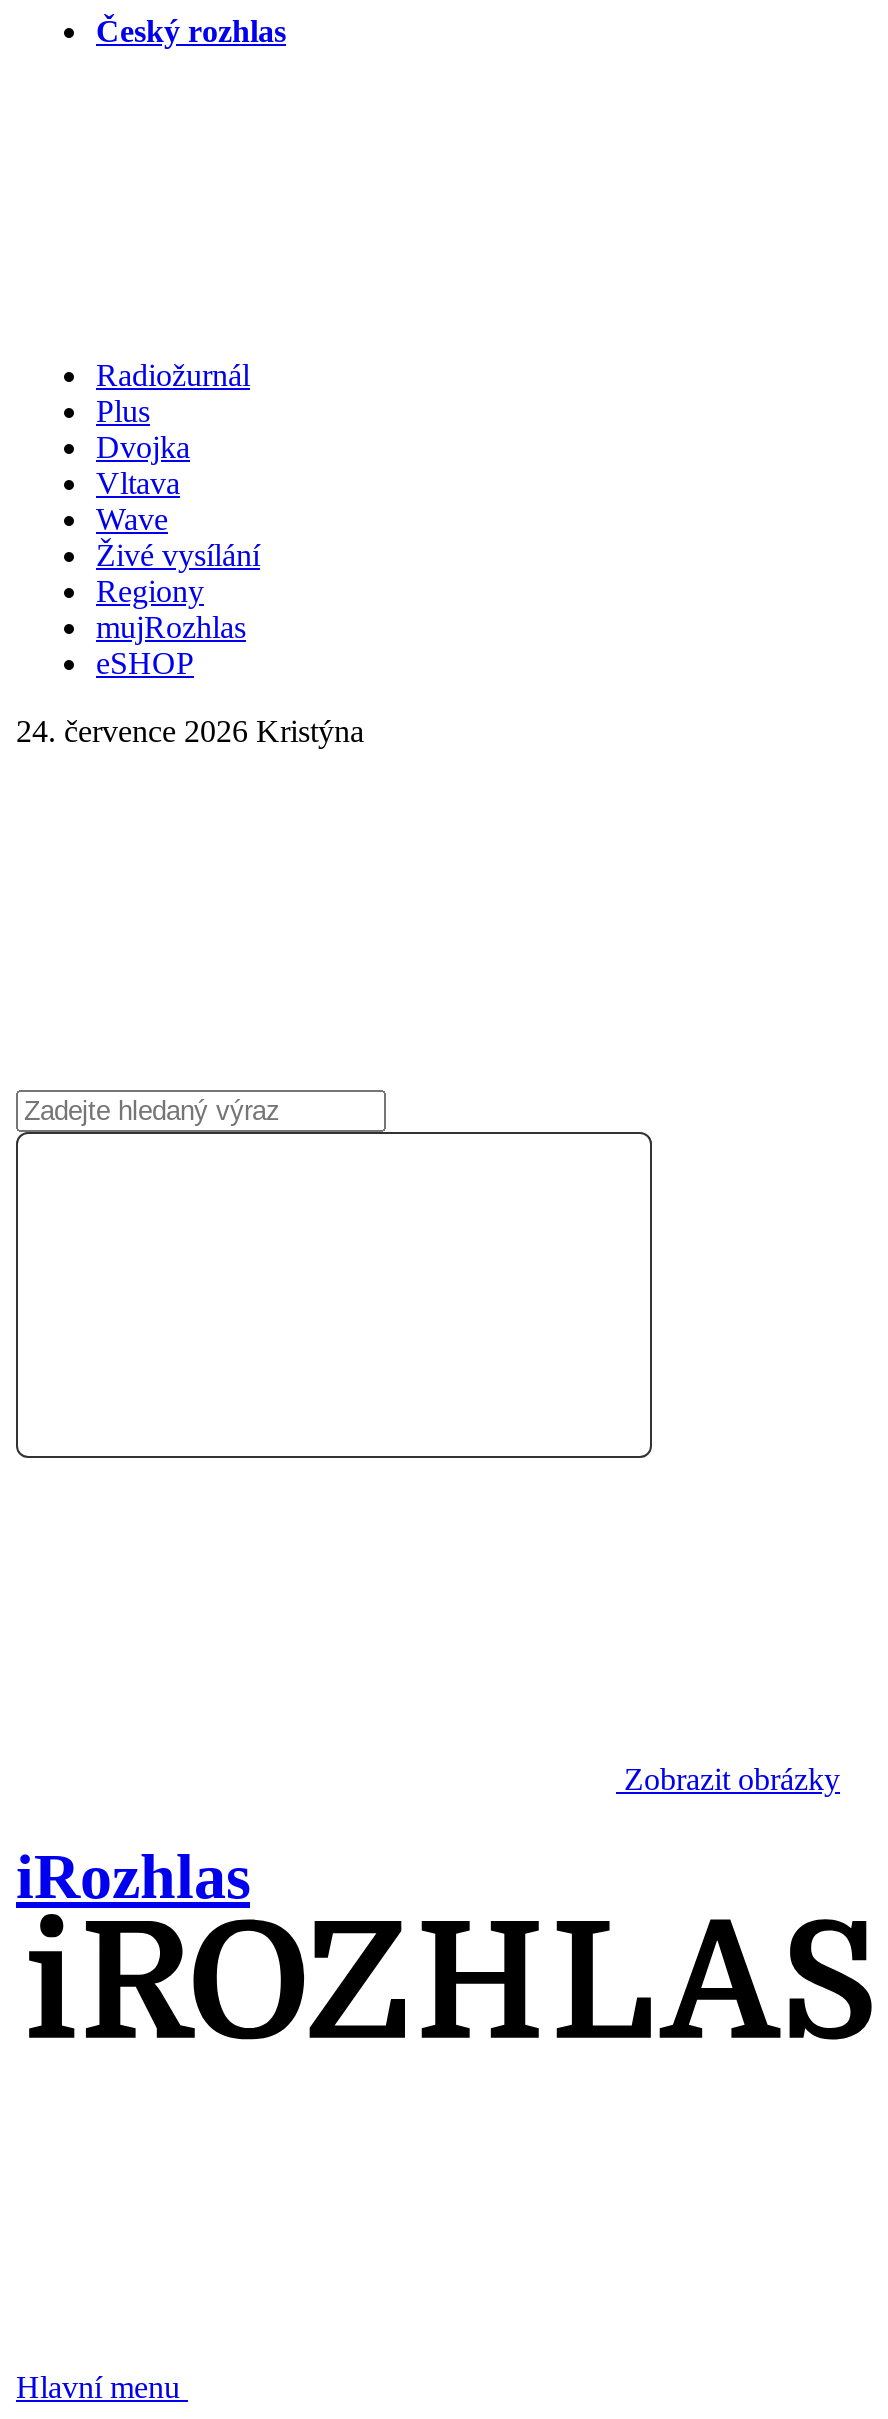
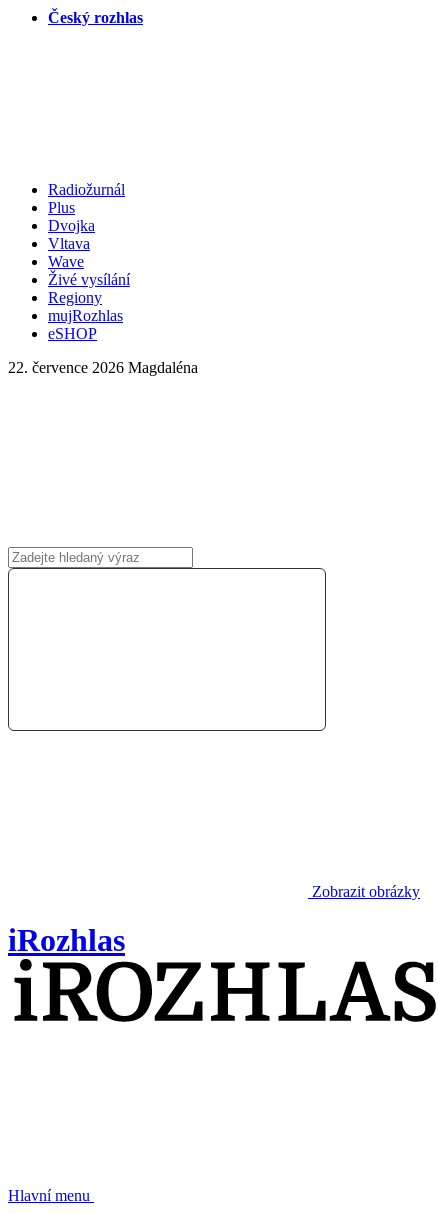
- 24. července 2026 Kristýna
+ 22. července 2026 Magdaléna
